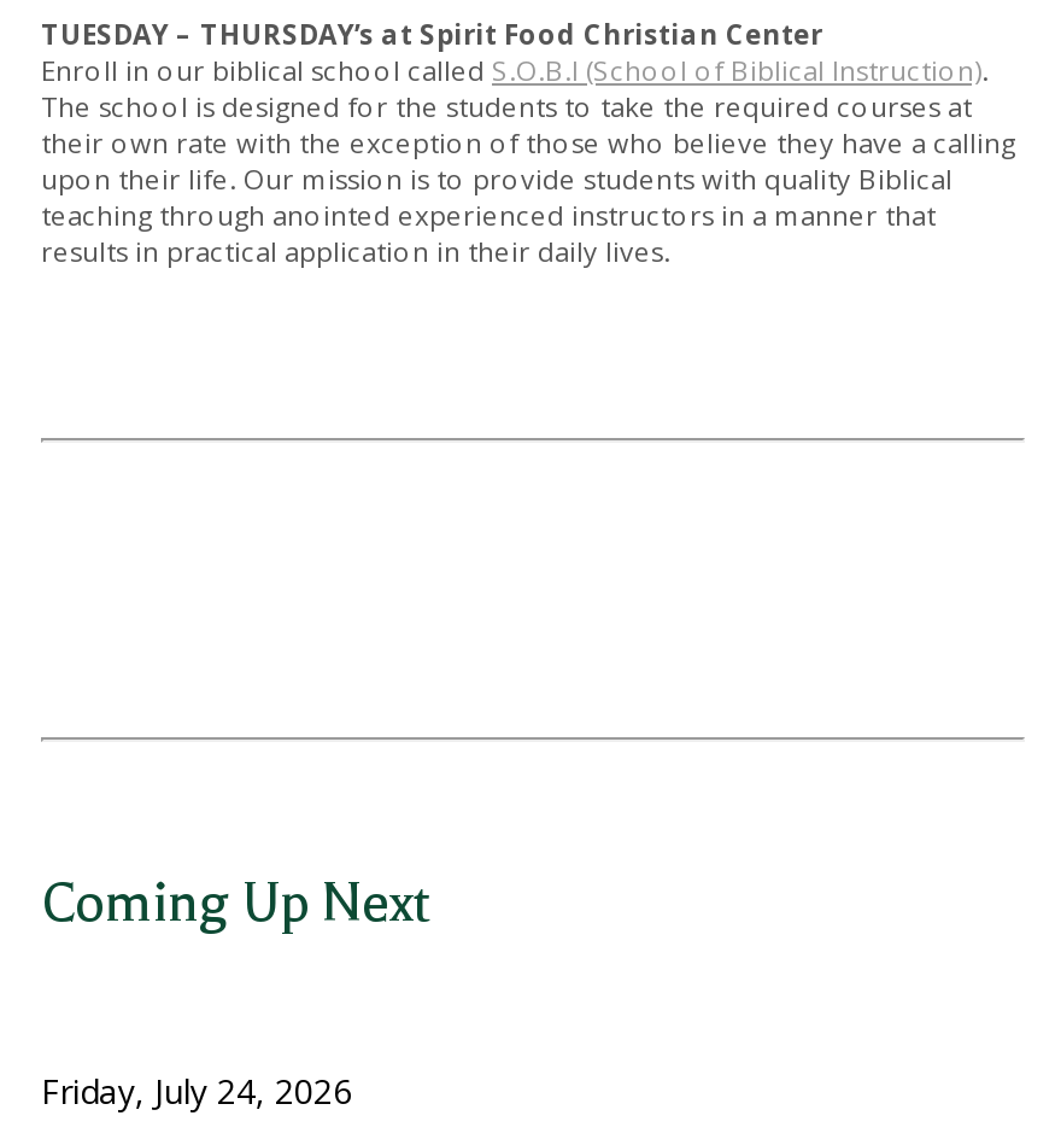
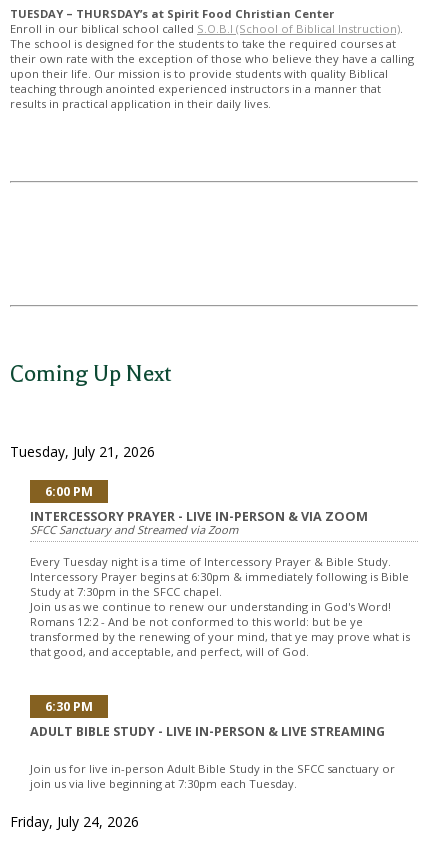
+ Tuesday, July 21, 2026
+ 6:00 PM
+ INTERCESSORY PRAYER - LIVE IN-PERSON & VIA ZOOM
+ SFCC Sanctuary and Streamed via Zoom
+ Every Tuesday night is a time of Intercessory Prayer & Bible Study.
+ Intercessory Prayer begins at 6:30pm & immediately following is Bible
+ Study at 7:30pm in the SFCC chapel.
+ Join us as we continue to renew our understanding in God's Word!
+ Romans 12:2 - And be not conformed to this world: but be ye
+ transformed by the renewing of your mind, that ye may prove what is
+ that good, and acceptable, and perfect, will of God.
+ 6:30 PM
+ ADULT BIBLE STUDY - LIVE IN-PERSON & LIVE STREAMING
+ Join us for live in-person Adult Bible Study in the SFCC sanctuary or
+ join us via live beginning at 7:30pm each Tuesday.
